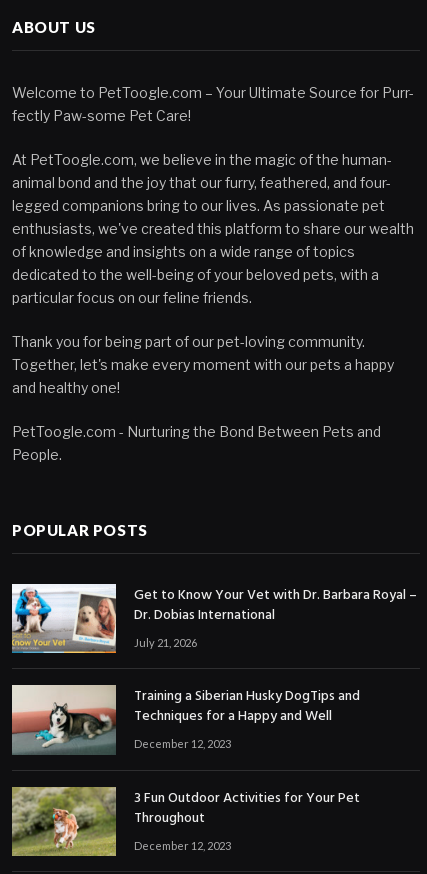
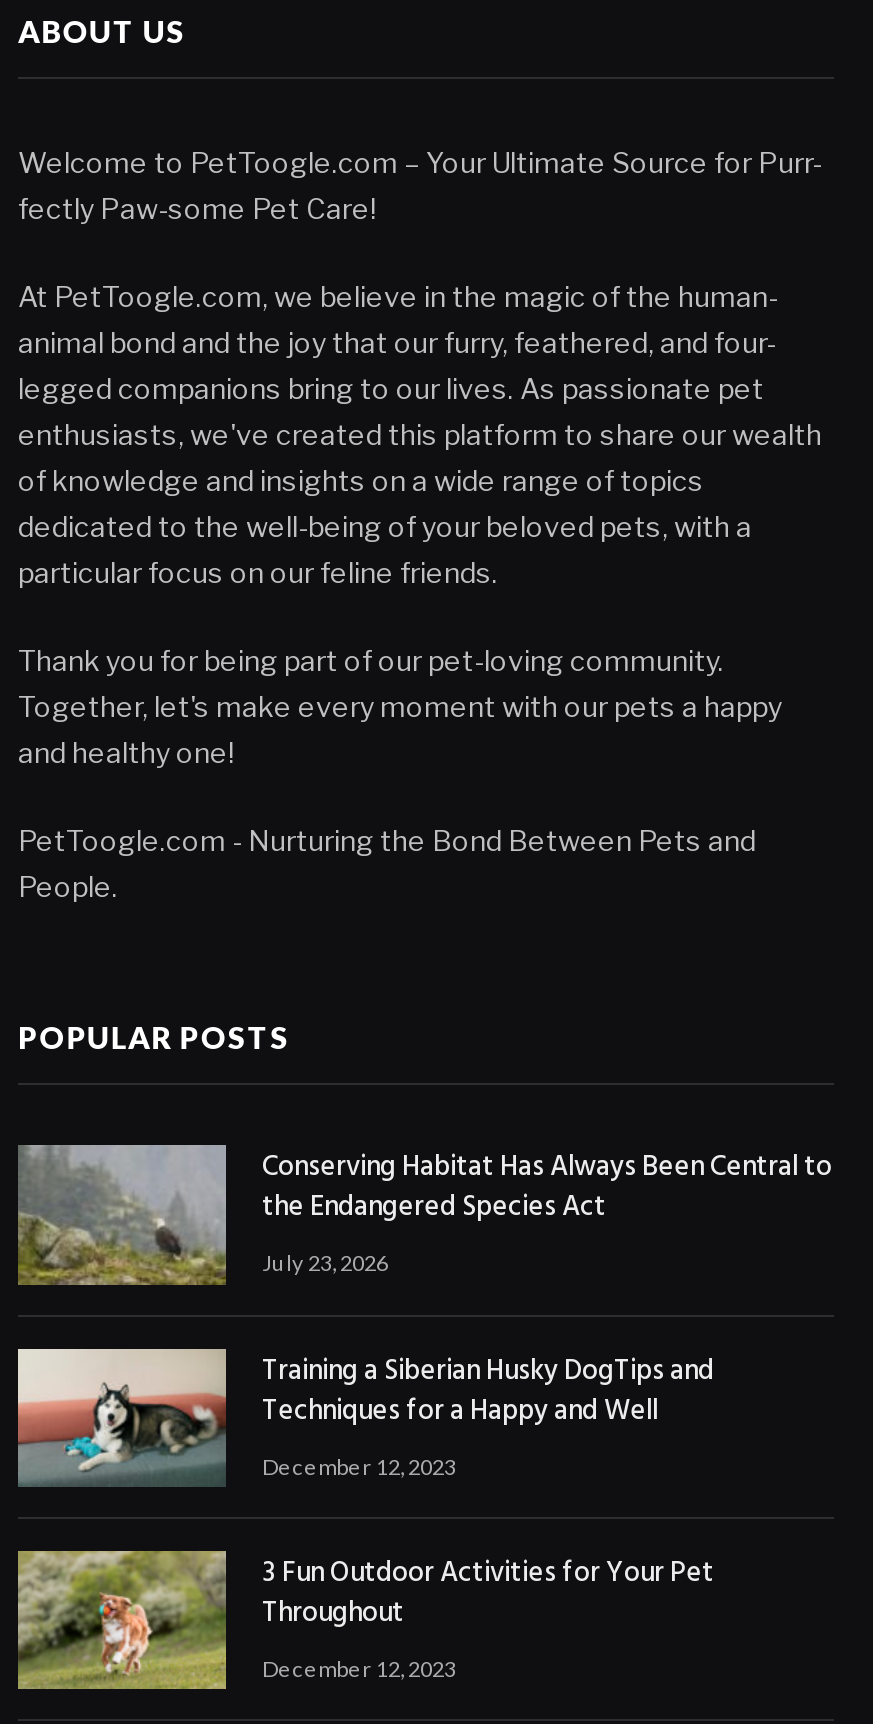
- [image]
- Get to Know Your Vet with Dr. Barbara Royal –
- Dr. Dobias International
- July 21, 2026
+ [image]
+ Conserving Habitat Has Always Been Central to
+ the Endangered Species Act
+ July 23, 2026
